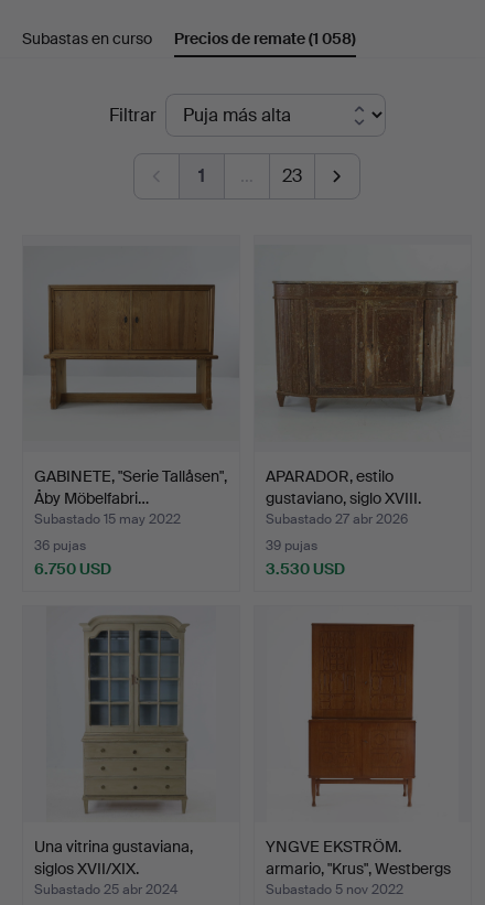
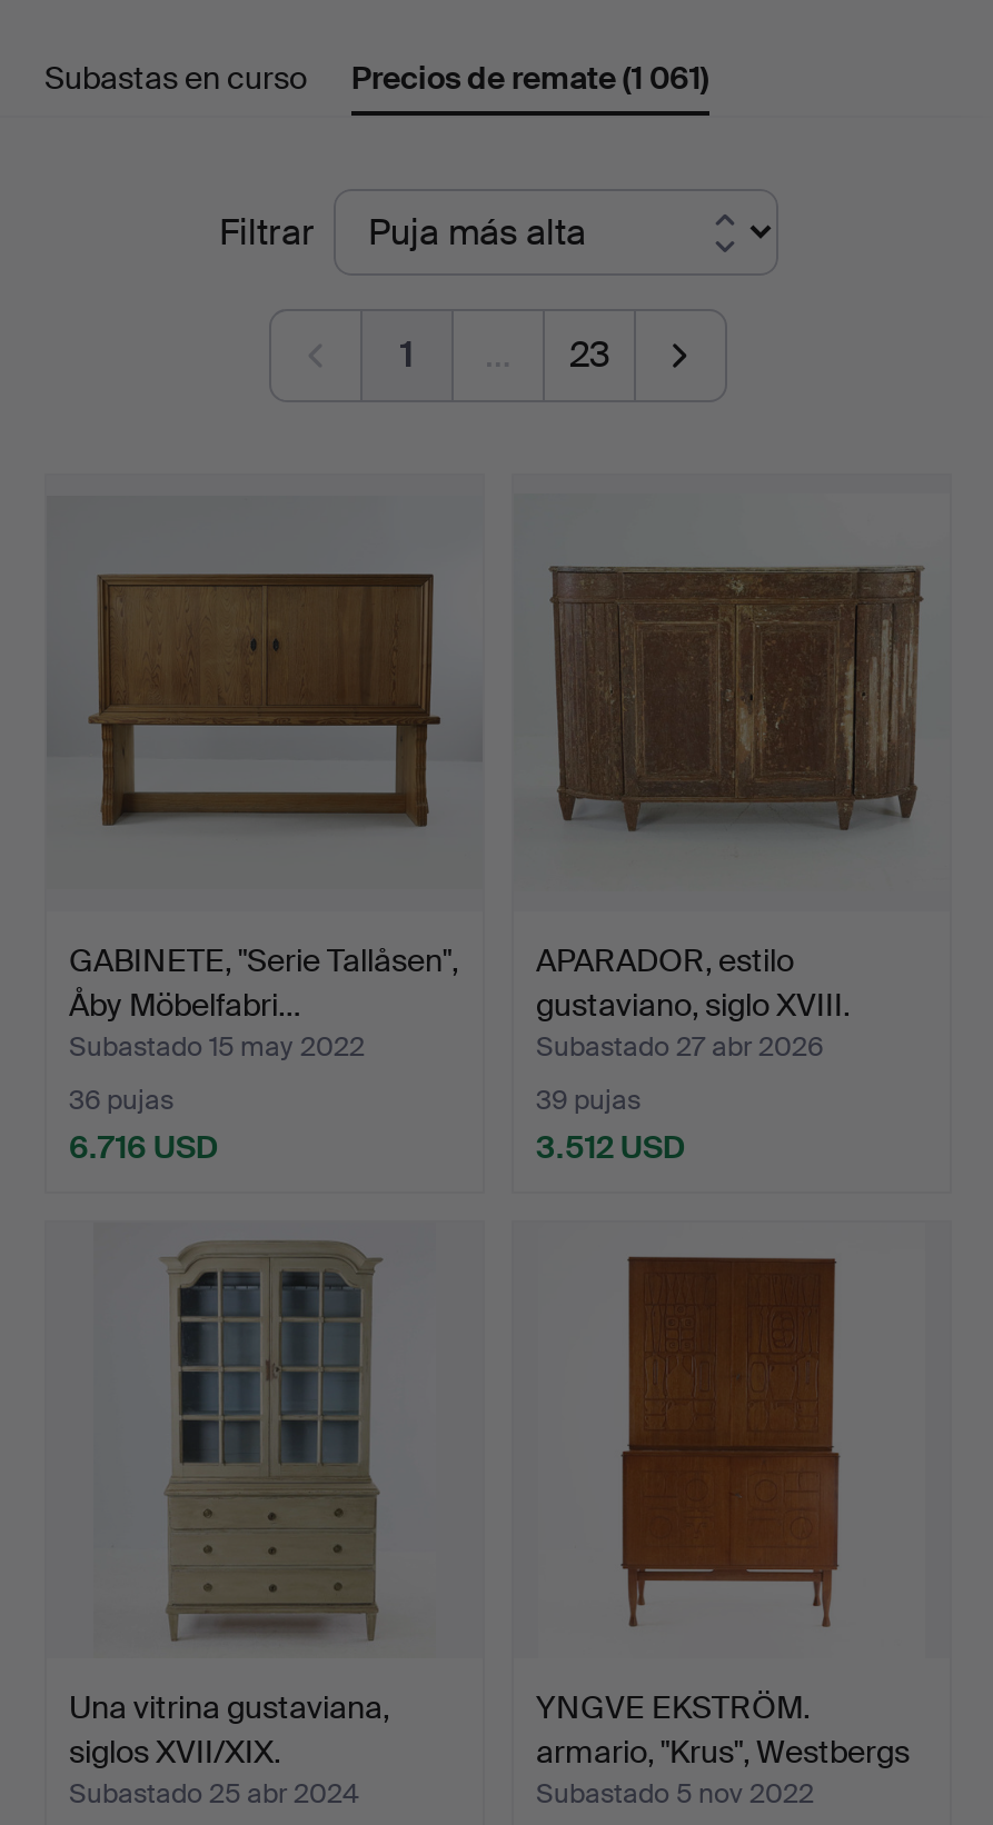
- Precios de remate(1 058)
+ Precios de remate(1 061)

- 6.750 USD
+ 6.716 USD

- 3.530 USD
+ 3.512 USD
